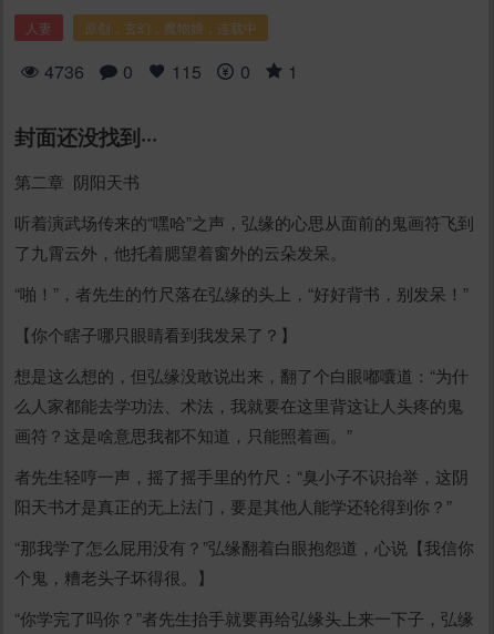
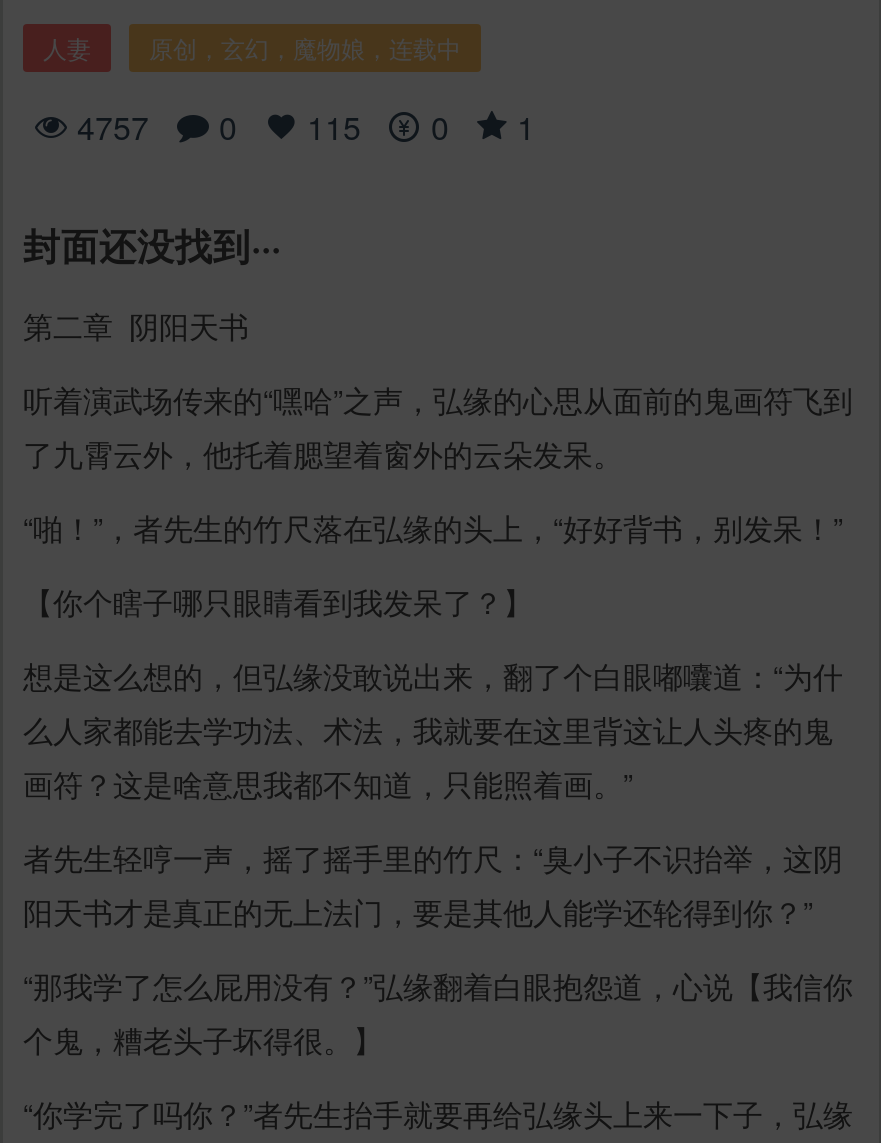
- 4736 0 115 0 1
+ 4757 0 115 0 1
